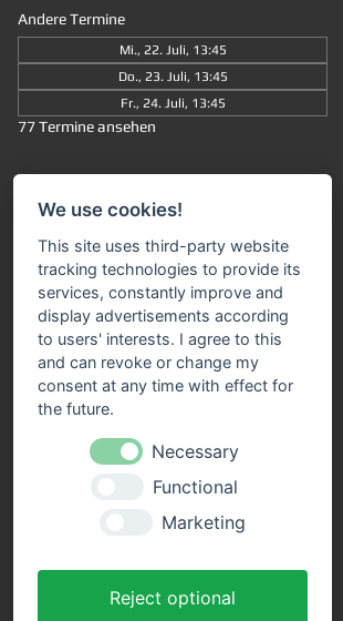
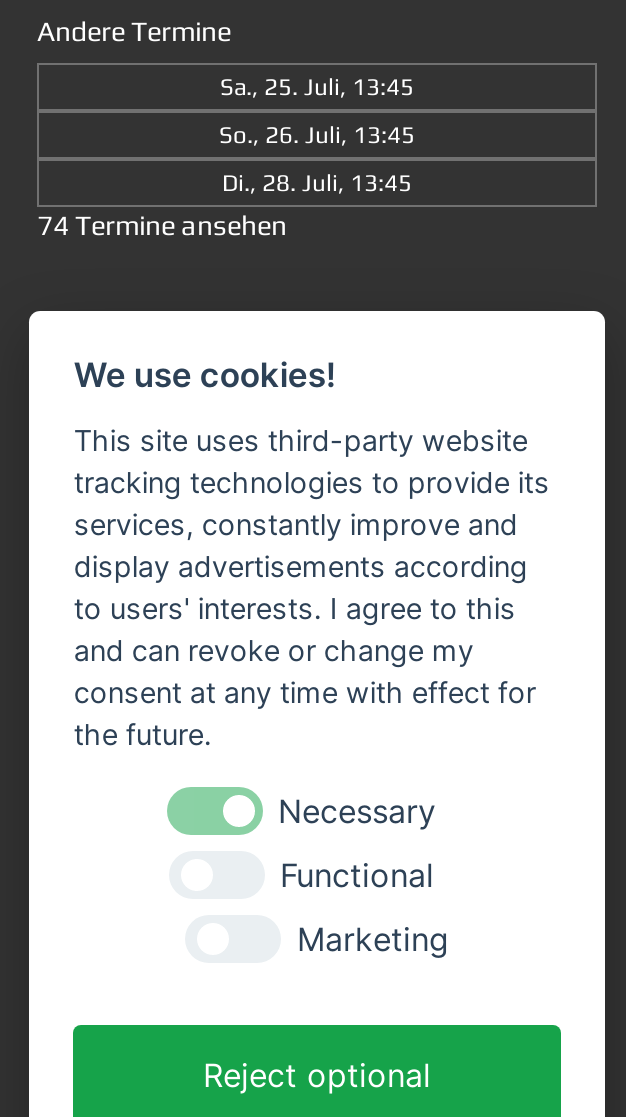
- Mi., 22. Juli, 13:45
+ Sa., 25. Juli, 13:45

- Do., 23. Juli, 13:45
+ So., 26. Juli, 13:45

- Fr., 24. Juli, 13:45
+ Di., 28. Juli, 13:45

- 77 Termine ansehen
+ 74 Termine ansehen
